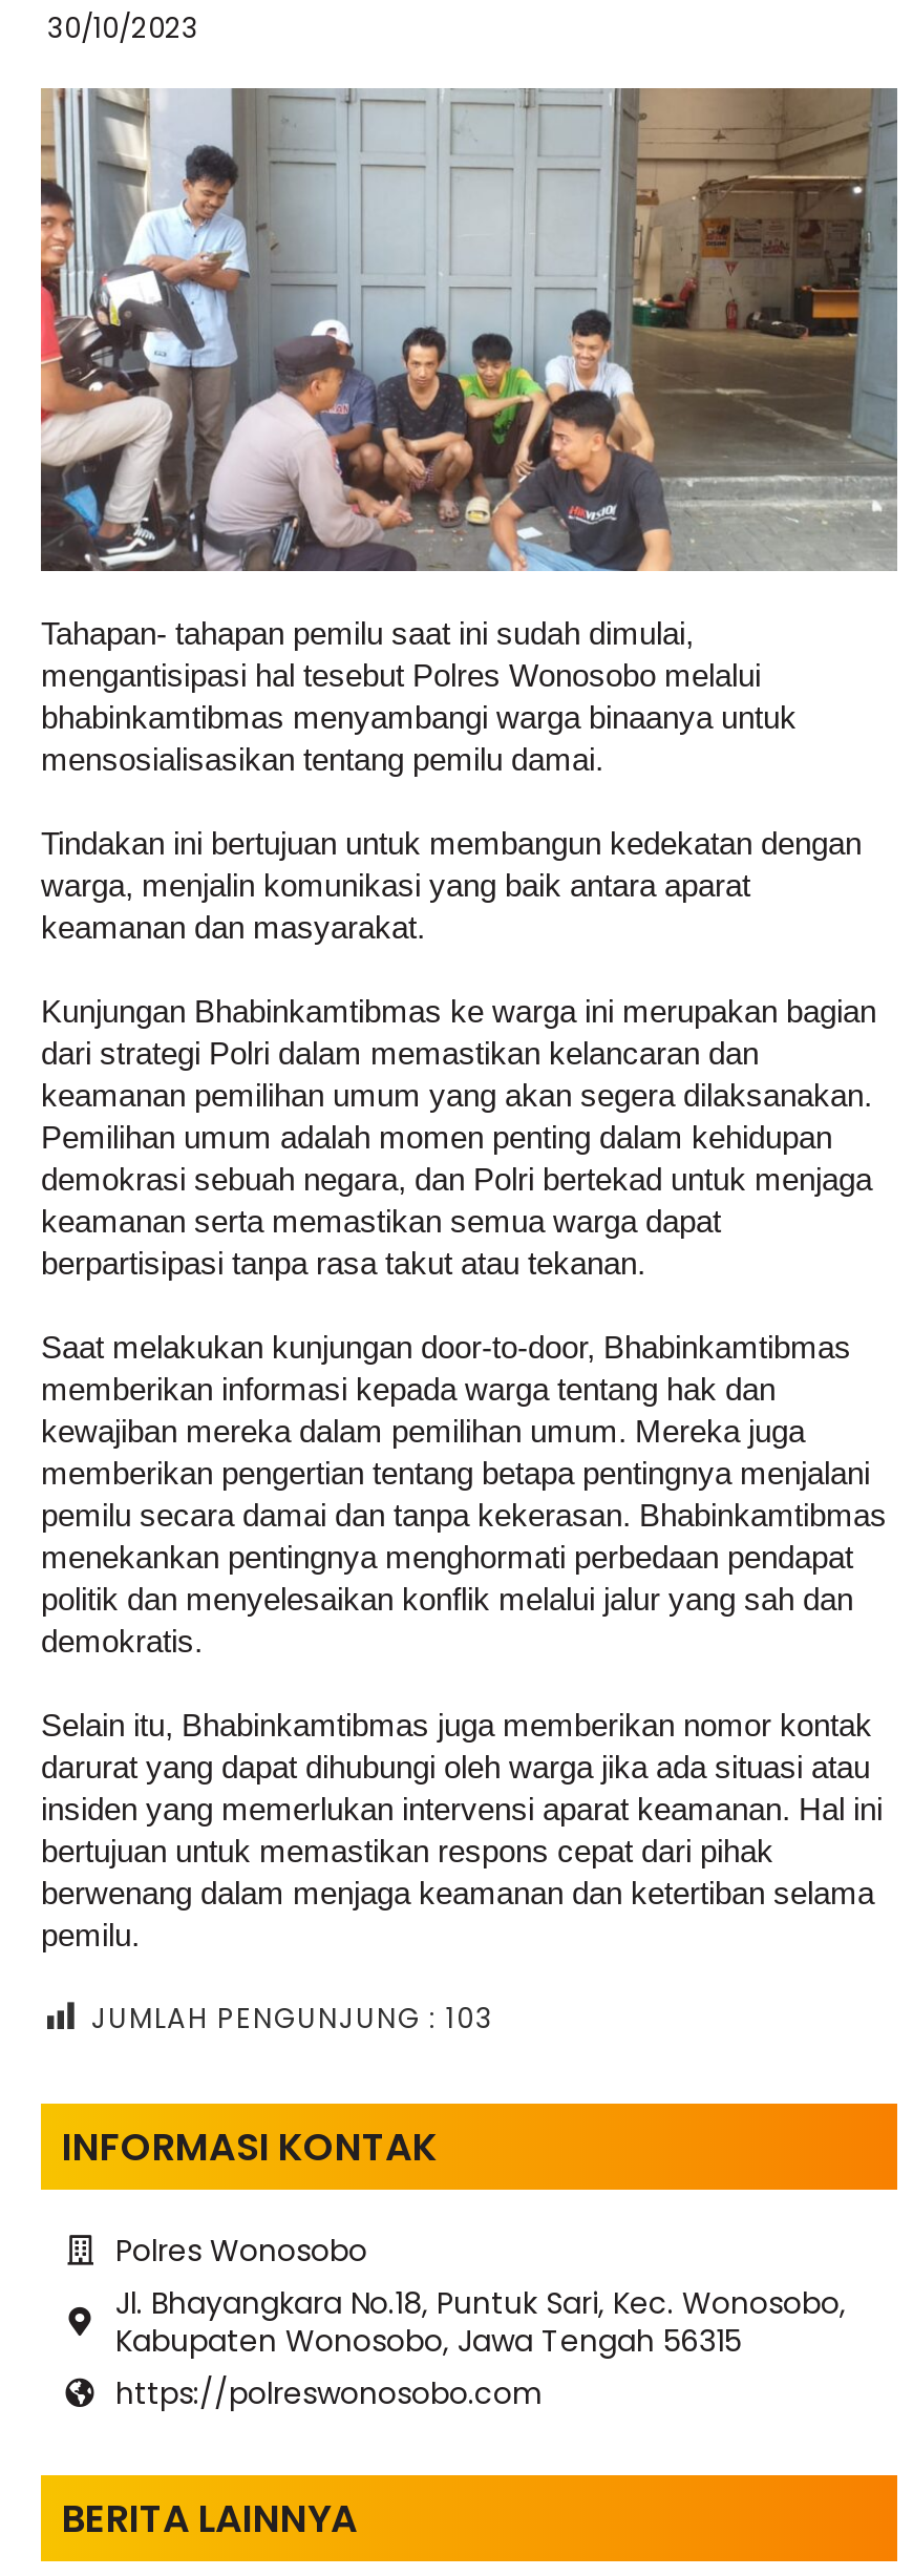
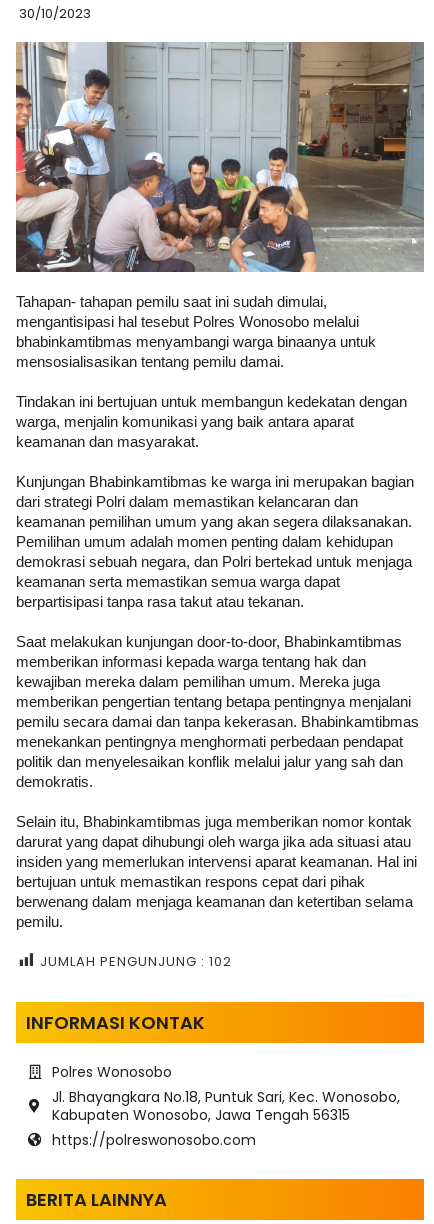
- JUMLAH PENGUNJUNG : 103
+ JUMLAH PENGUNJUNG : 102
